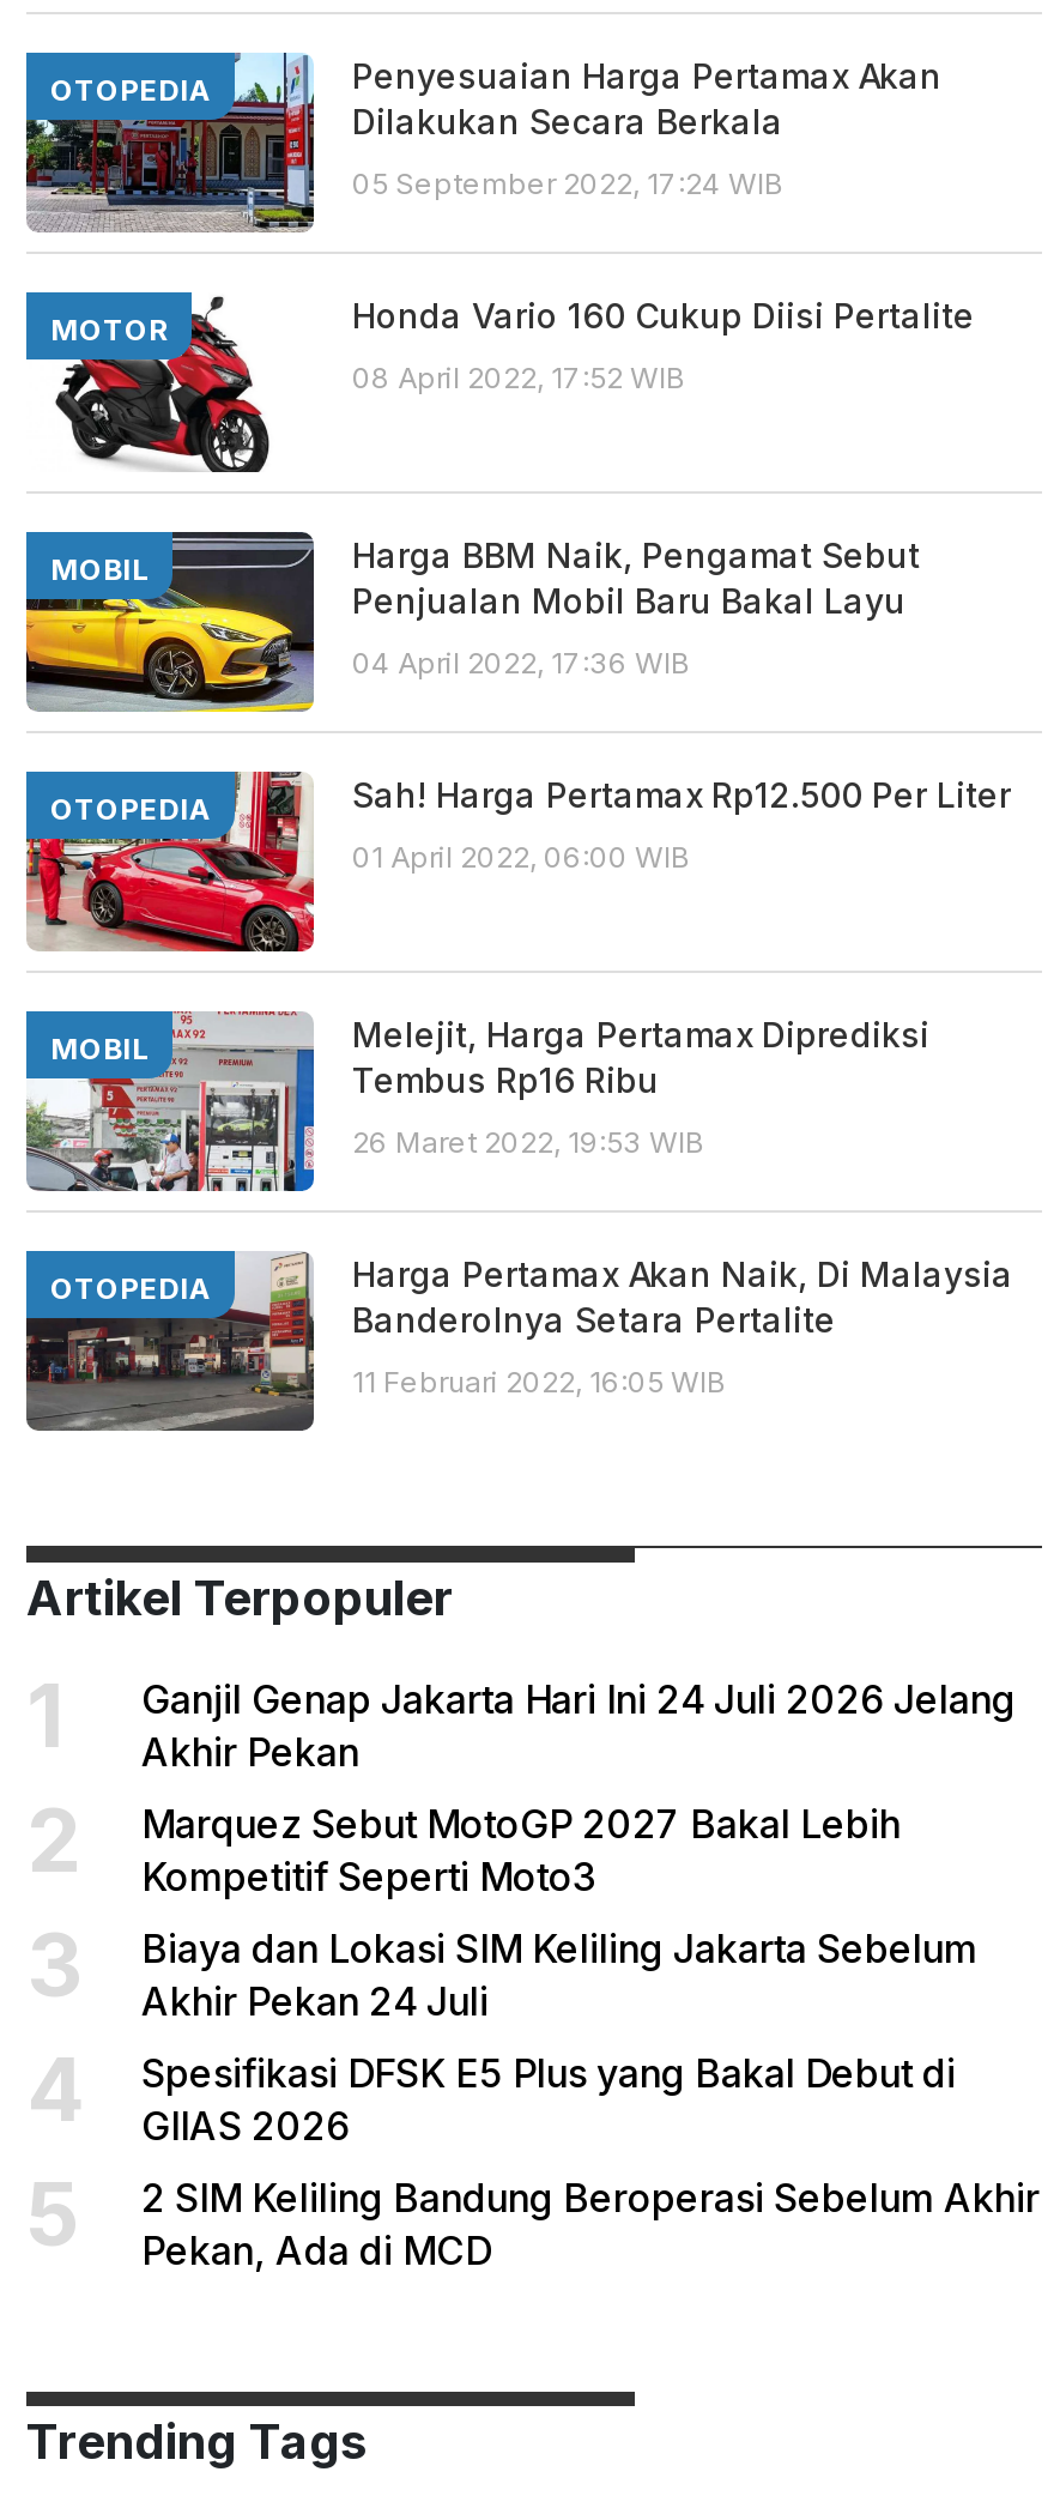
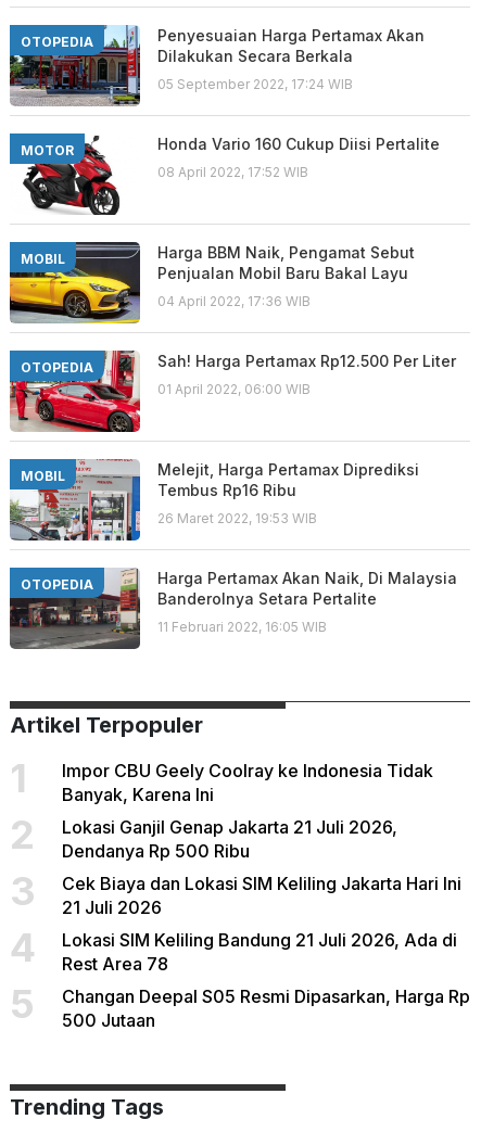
- Ganjil Genap Jakarta Hari Ini 24 Juli 2026 Jelang
- Akhir Pekan
+ Impor CBU Geely Coolray ke Indonesia Tidak
+ Banyak, Karena Ini

- Marquez Sebut MotoGP 2027 Bakal Lebih
- Kompetitif Seperti Moto3
+ Lokasi Ganjil Genap Jakarta 21 Juli 2026,
+ Dendanya Rp 500 Ribu

- Biaya dan Lokasi SIM Keliling Jakarta Sebelum
- Akhir Pekan 24 Juli
+ Cek Biaya dan Lokasi SIM Keliling Jakarta Hari Ini
+ 21 Juli 2026

- Spesifikasi DFSK E5 Plus yang Bakal Debut di
- GIIAS 2026
+ Lokasi SIM Keliling Bandung 21 Juli 2026, Ada di
+ Rest Area 78

- 2 SIM Keliling Bandung Beroperasi Sebelum Akhir
- Pekan, Ada di MCD
+ Changan Deepal S05 Resmi Dipasarkan, Harga Rp
+ 500 Jutaan
